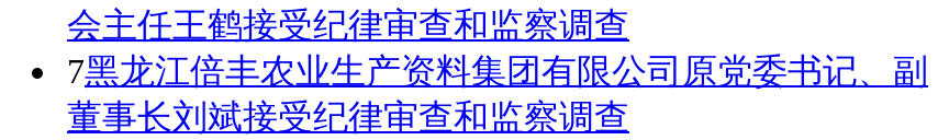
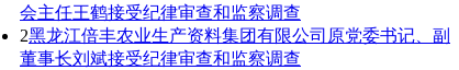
- 7黑龙江倍丰农业生产资料集团有限公司原党委书记、副
+ 2黑龙江倍丰农业生产资料集团有限公司原党委书记、副
